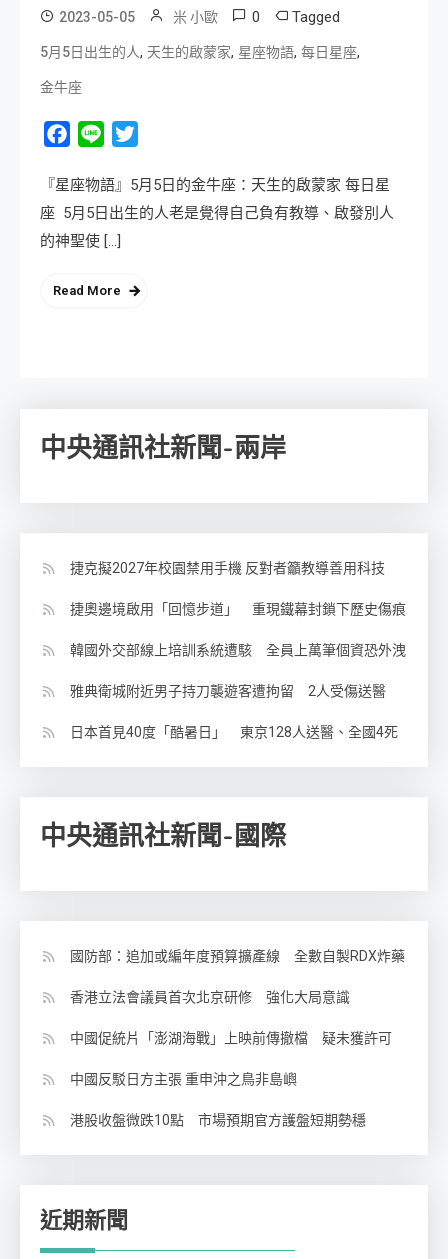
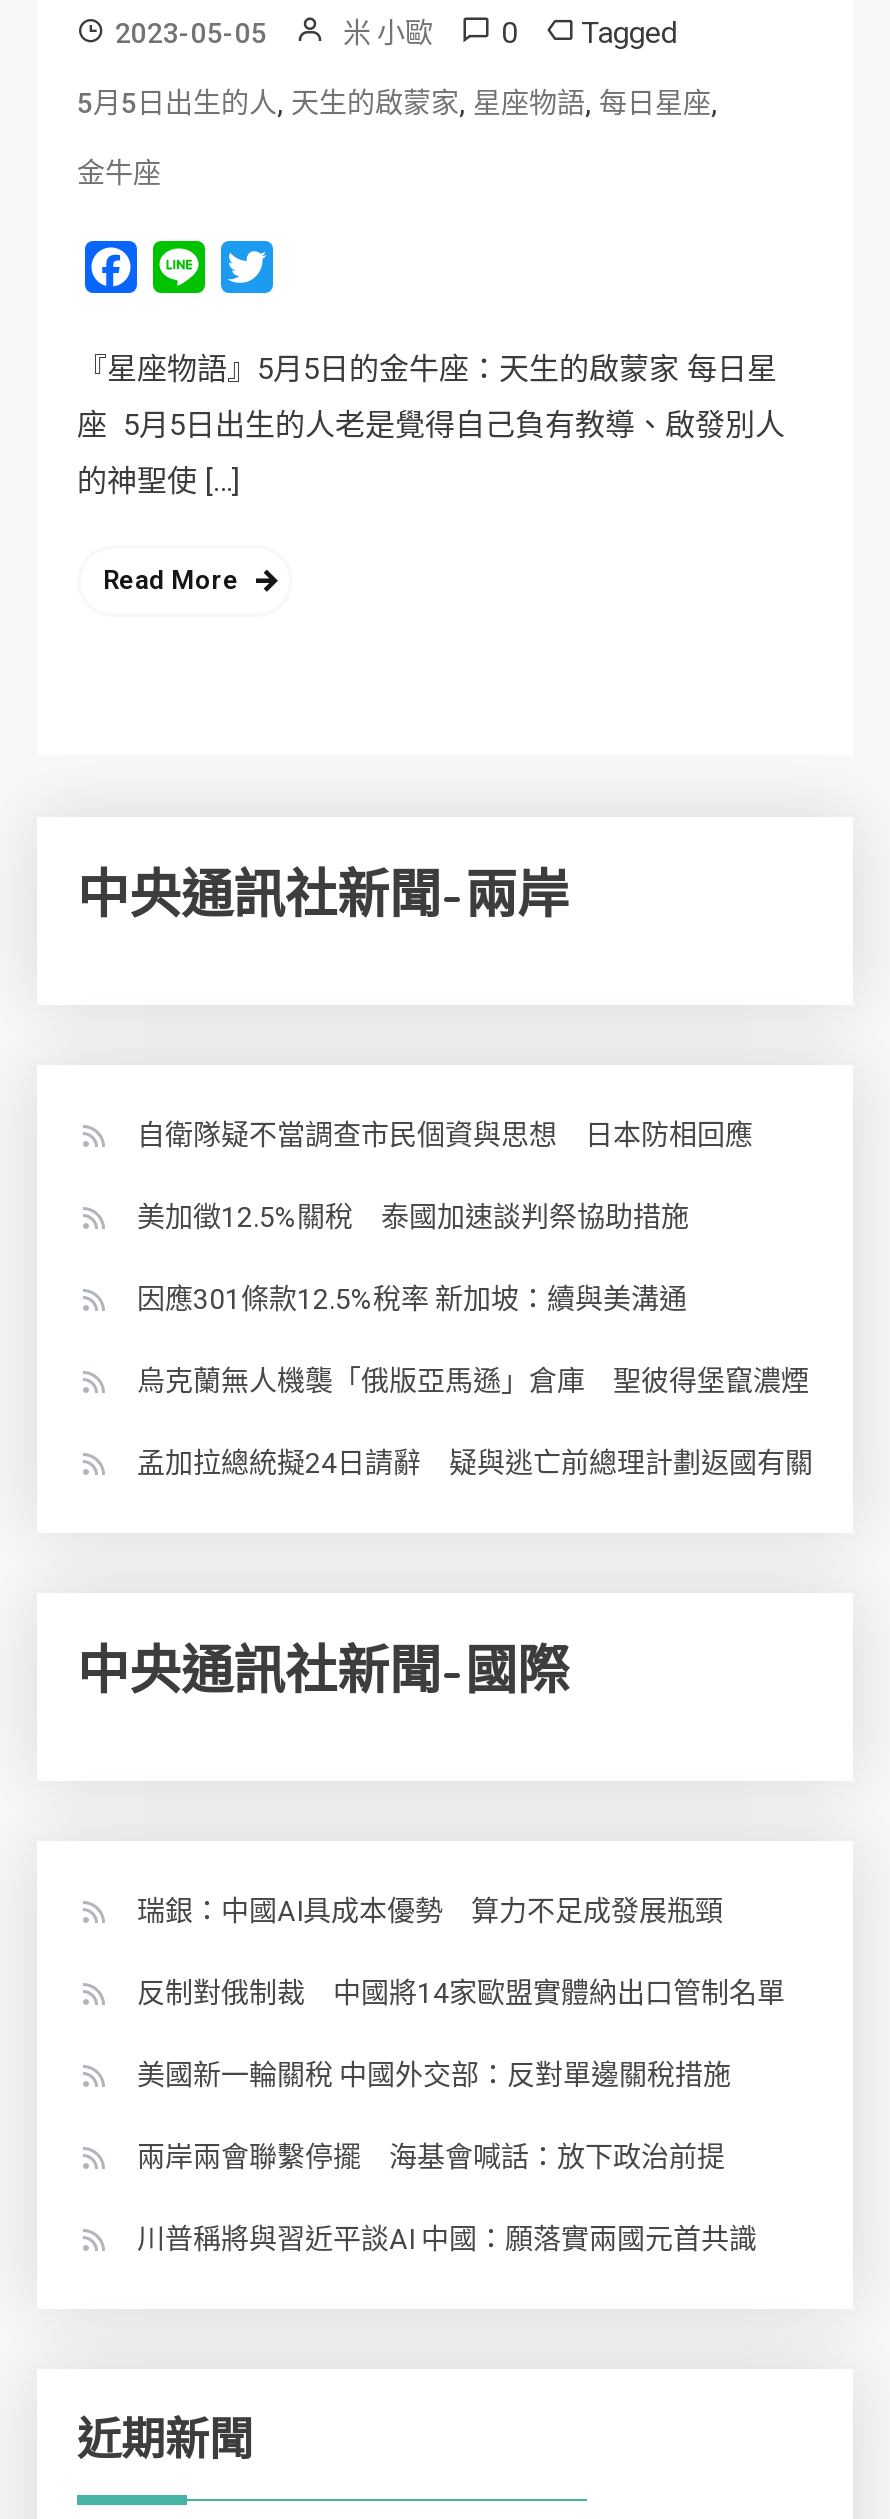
- 捷克擬2027年校園禁用手機 反對者籲教導善用科技
+ 自衛隊疑不當調查市民個資與思想 日本防相回應

- 捷奧邊境啟用「回憶步道」 重現鐵幕封鎖下歷史傷痕
+ 美加徵12.5%關稅 泰國加速談判祭協助措施

- 韓國外交部線上培訓系統遭駭 全員上萬筆個資恐外洩
+ 因應301條款12.5%稅率 新加坡：續與美溝通

- 雅典衛城附近男子持刀襲遊客遭拘留 2人受傷送醫
+ 烏克蘭無人機襲「俄版亞馬遜」倉庫 聖彼得堡竄濃煙

- 日本首見40度「酷暑日」 東京128人送醫、全國4死
+ 孟加拉總統擬24日請辭 疑與逃亡前總理計劃返國有關

- 國防部：追加或編年度預算擴產線 全數自製RDX炸藥
+ 瑞銀：中國AI具成本優勢 算力不足成發展瓶頸

- 香港立法會議員首次北京研修 強化大局意識
+ 反制對俄制裁 中國將14家歐盟實體納出口管制名單

- 中國促統片「澎湖海戰」上映前傳撤檔 疑未獲許可
+ 美國新一輪關稅 中國外交部：反對單邊關稅措施

- 中國反駁日方主張 重申沖之鳥非島嶼
+ 兩岸兩會聯繫停擺 海基會喊話：放下政治前提

- 港股收盤微跌10點 市場預期官方護盤短期勢穩
+ 川普稱將與習近平談AI 中國：願落實兩國元首共識
